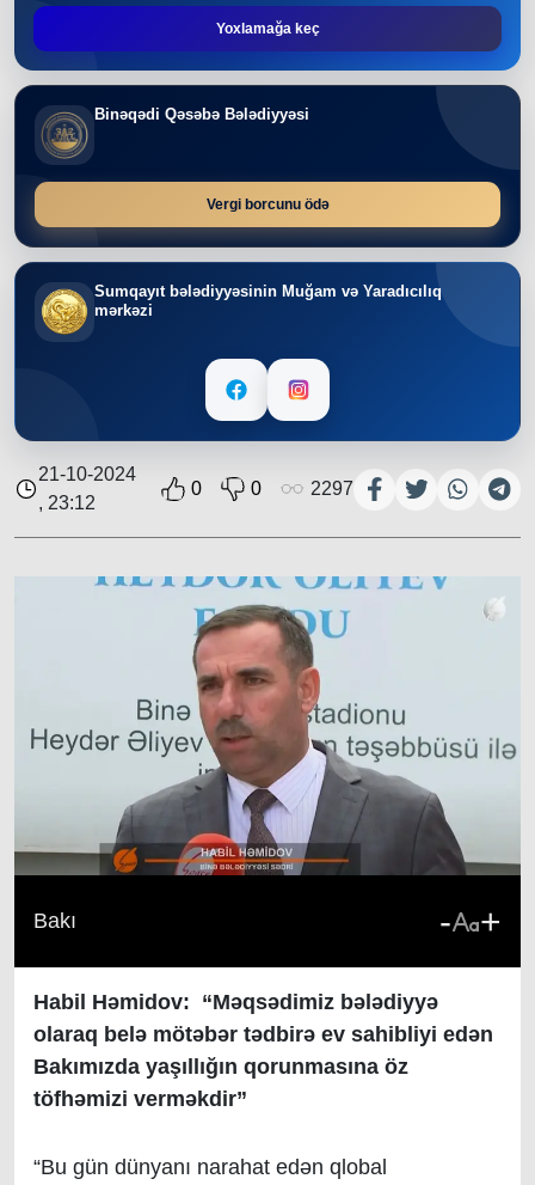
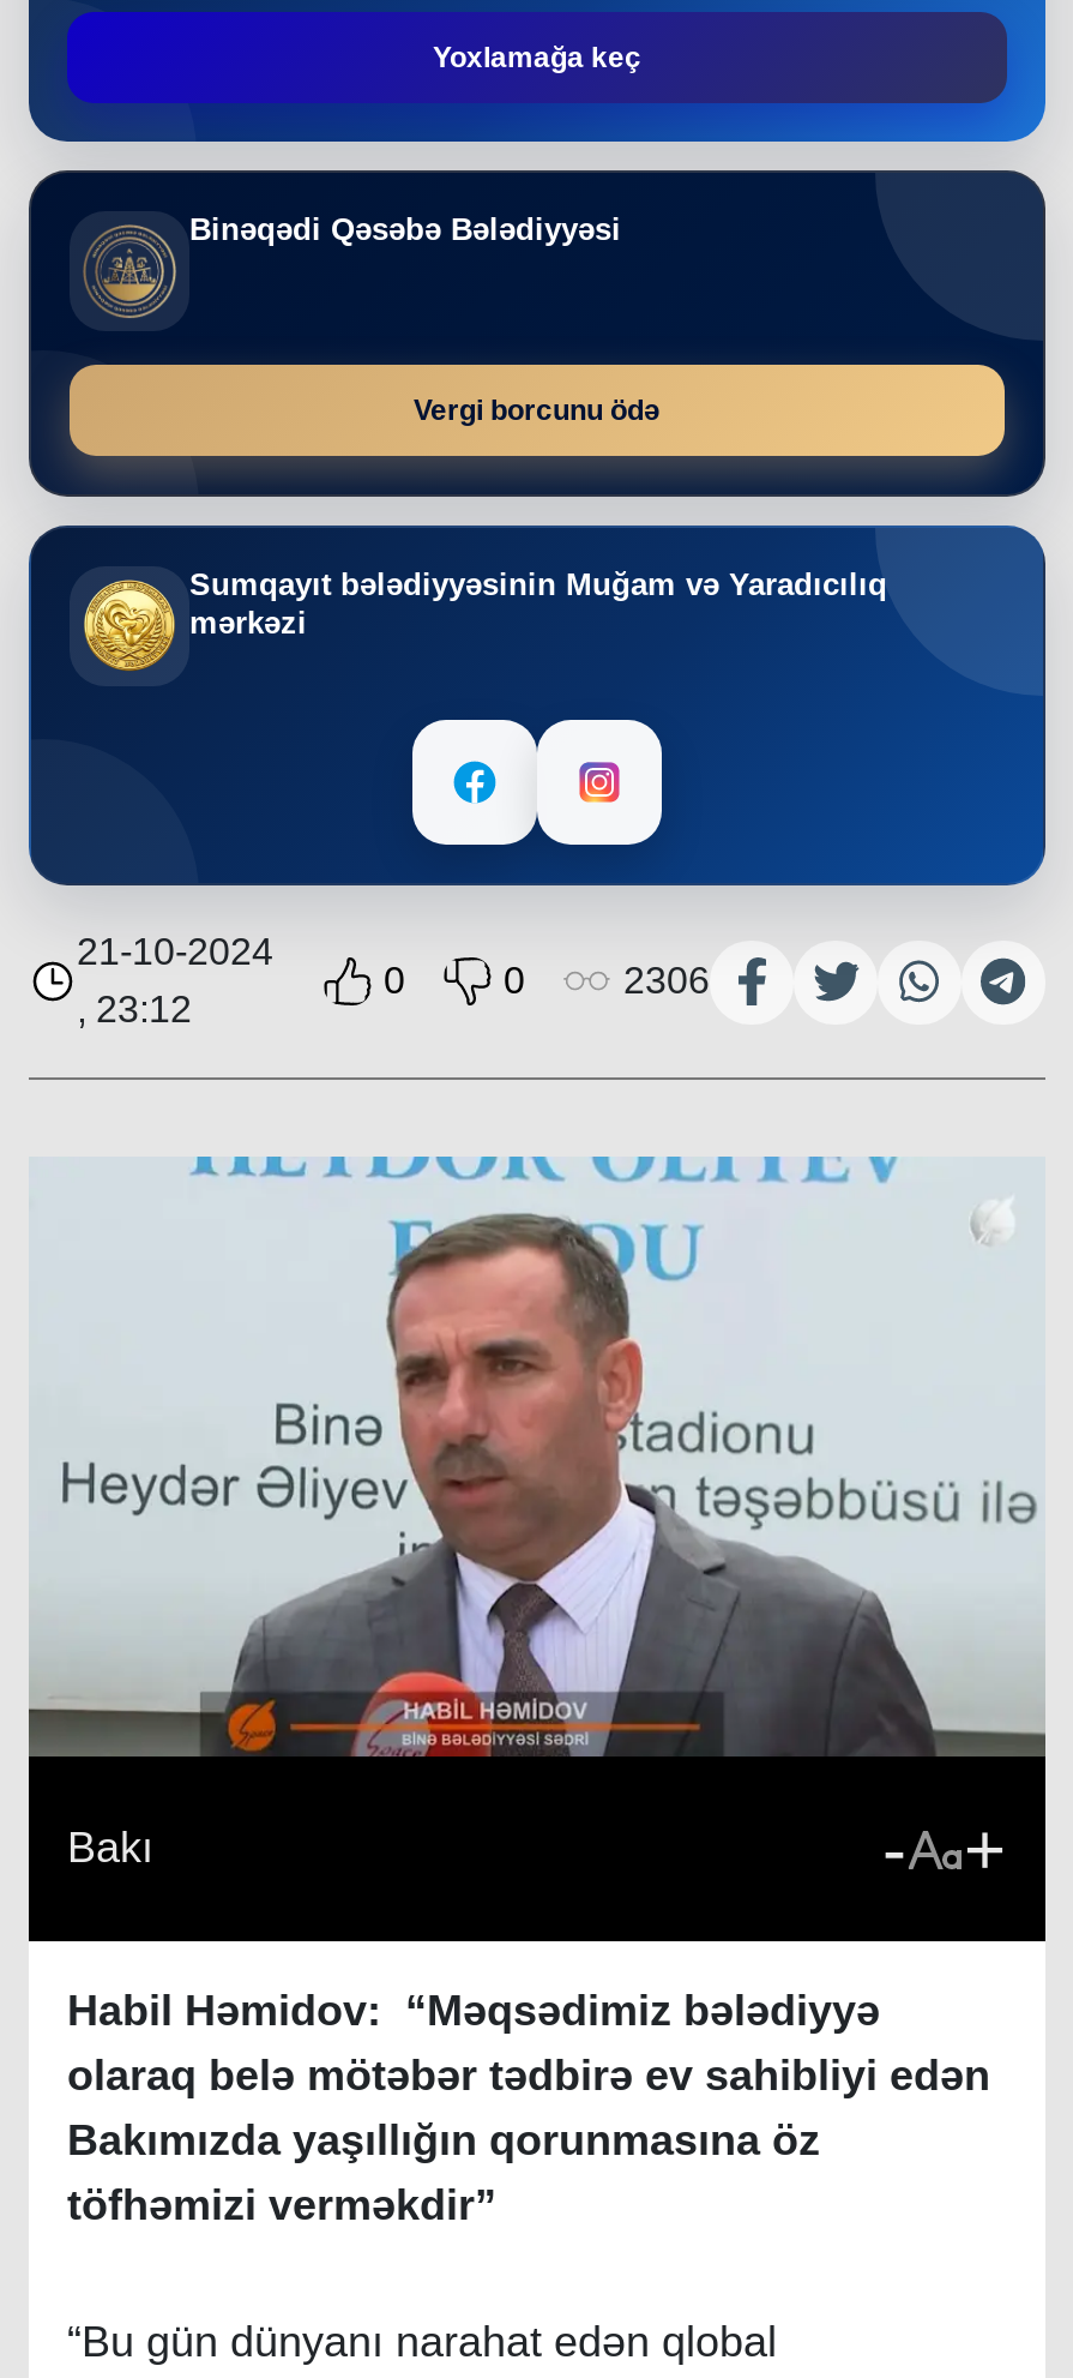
- 2297
+ 2306
